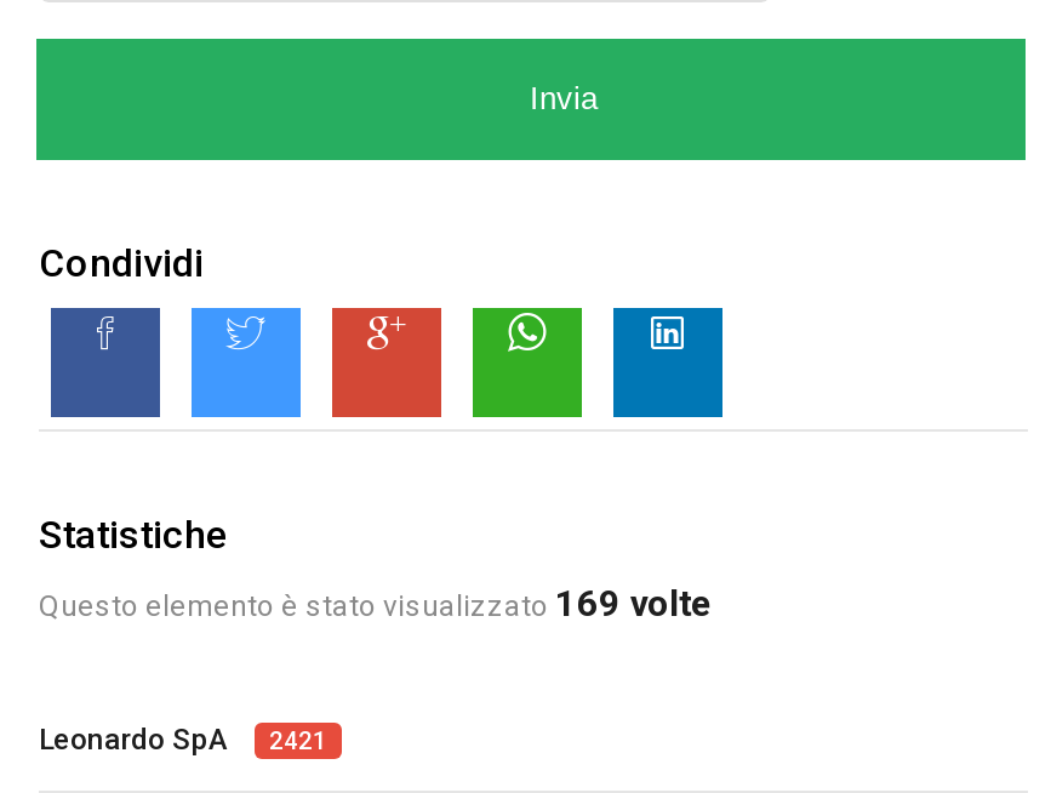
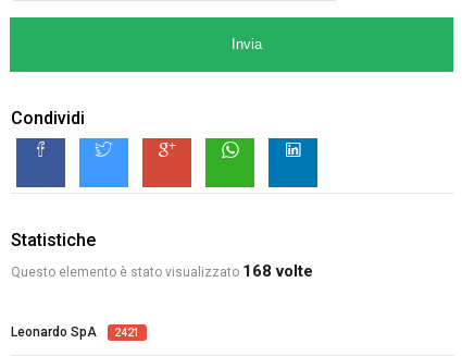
- Questo elemento è stato visualizzato 169 volte
+ Questo elemento è stato visualizzato 168 volte
